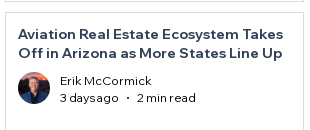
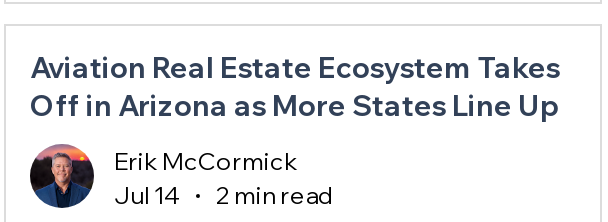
- 3 days ago 2 min read
+ Jul 14 2 min read
